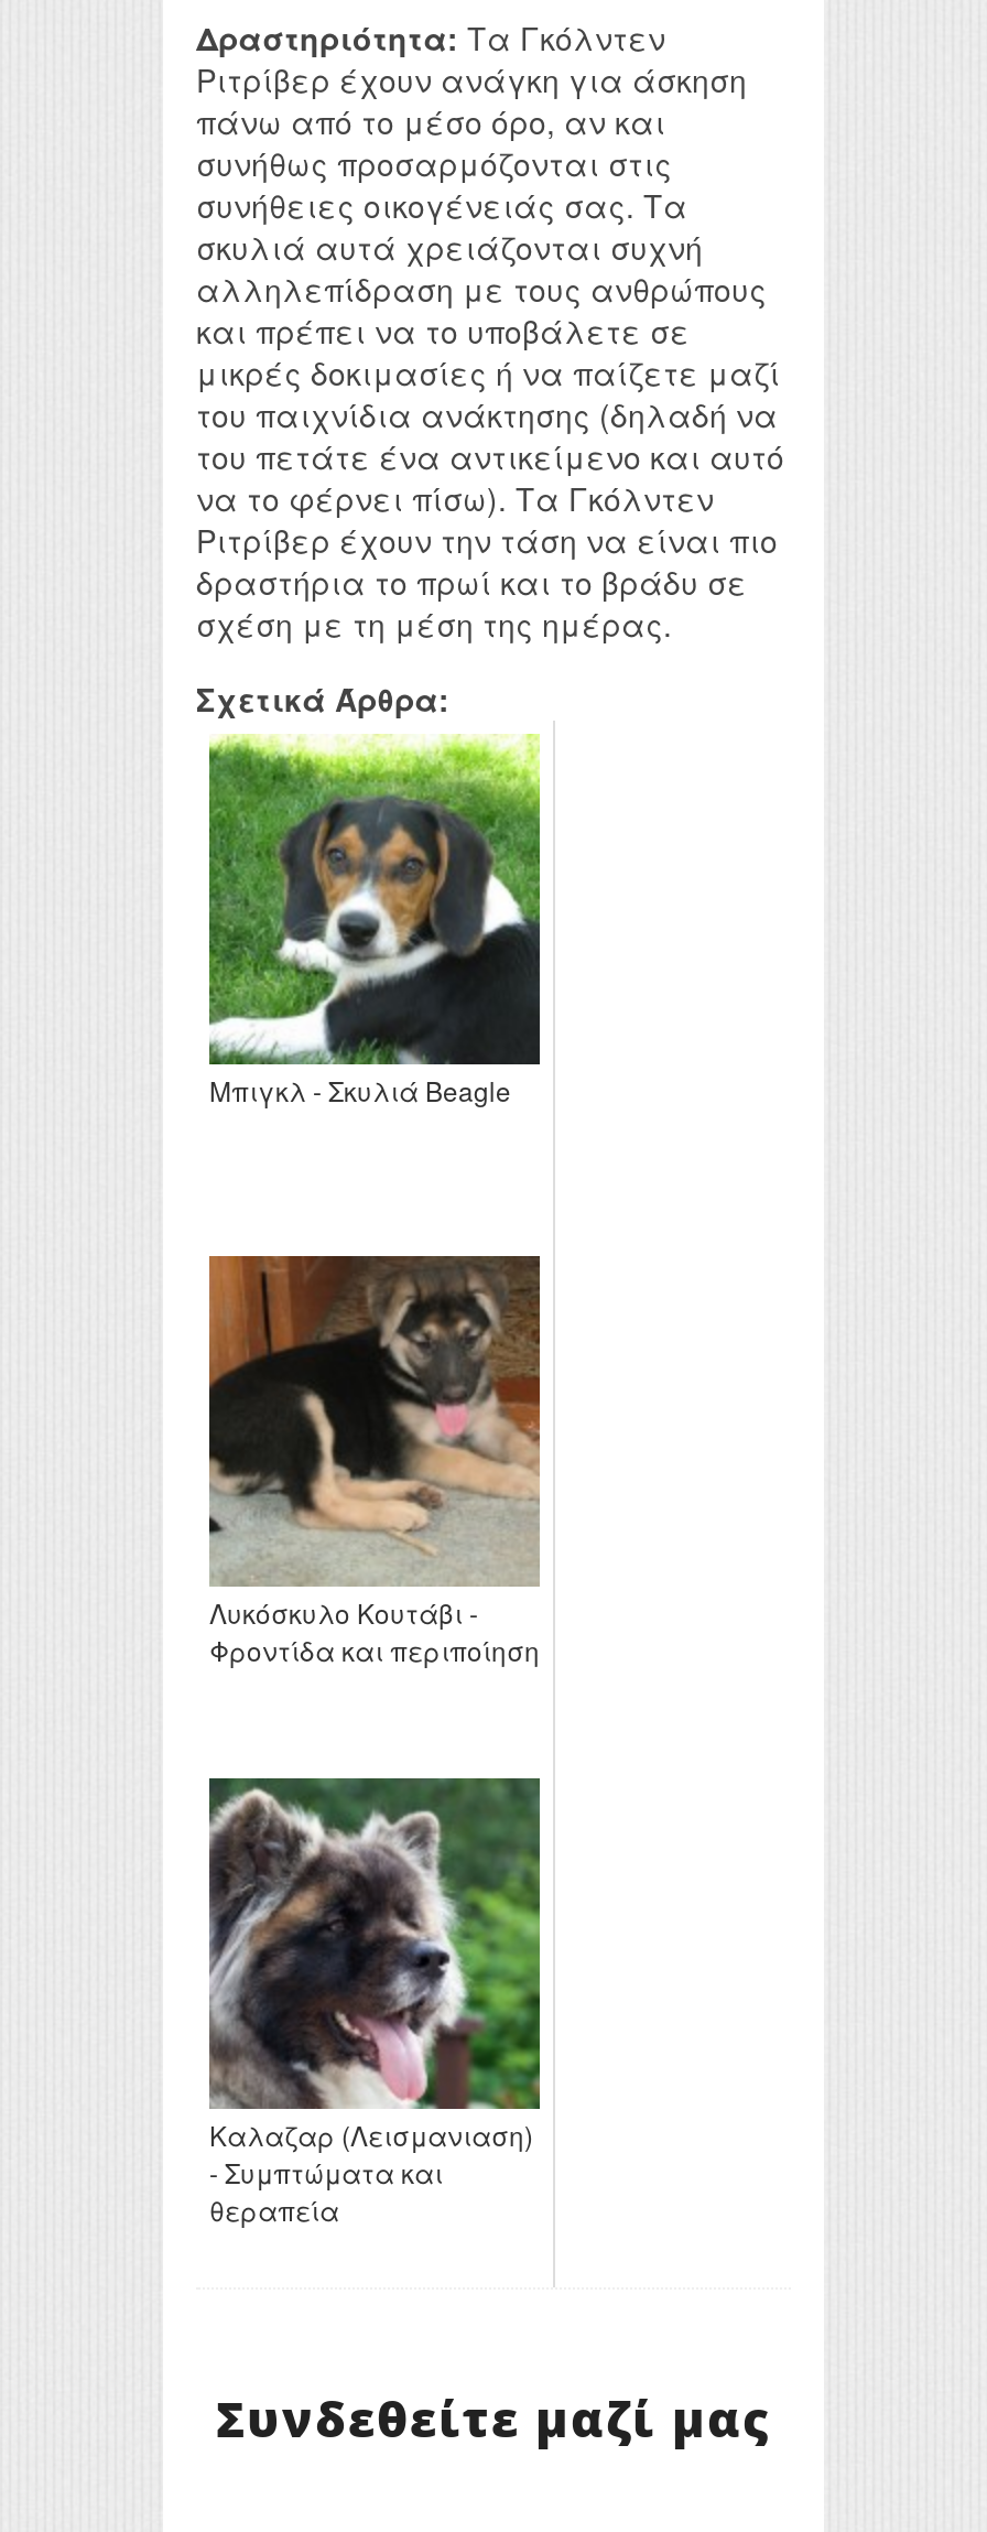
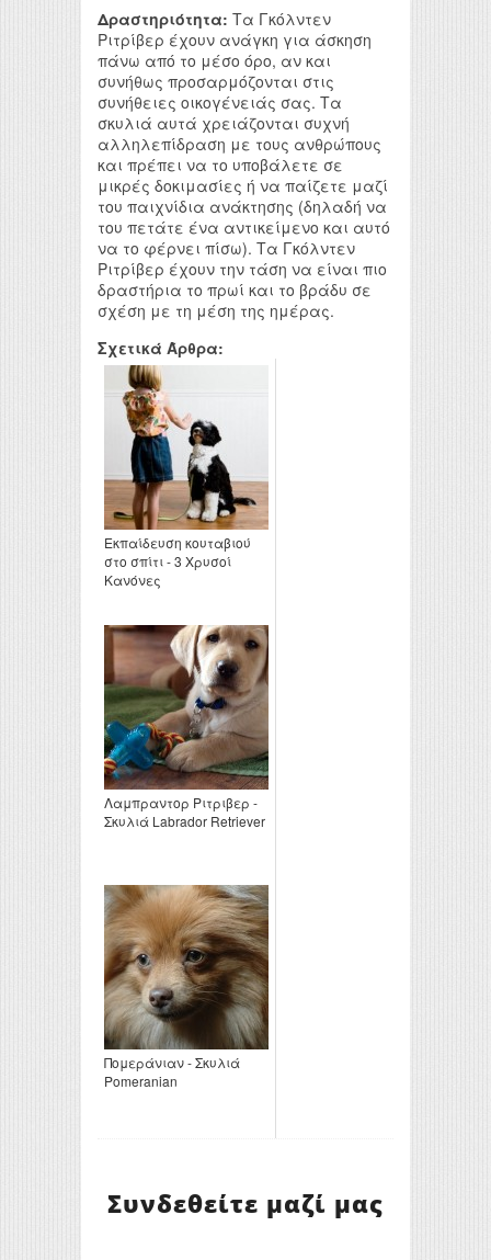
- [image]
- Μπιγκλ - Σκυλιά Beagle
+ [image]
+ Εκπαίδευση κουταβιού
+ στο σπίτι - 3 Χρυσοί
+ Κανόνες

- [image]
- Λυκόσκυλο Κουτάβι -
- Φροντίδα και περιποίηση
+ [image]
+ Λαμπραντορ Ριτριβερ -
+ Σκυλιά Labrador Retriever

- [image]
- Καλαζαρ (Λεισμανιαση)
- - Συμπτώματα και
- θεραπεία
+ [image]
+ Πομεράνιαν - Σκυλιά
+ Pomeranian
